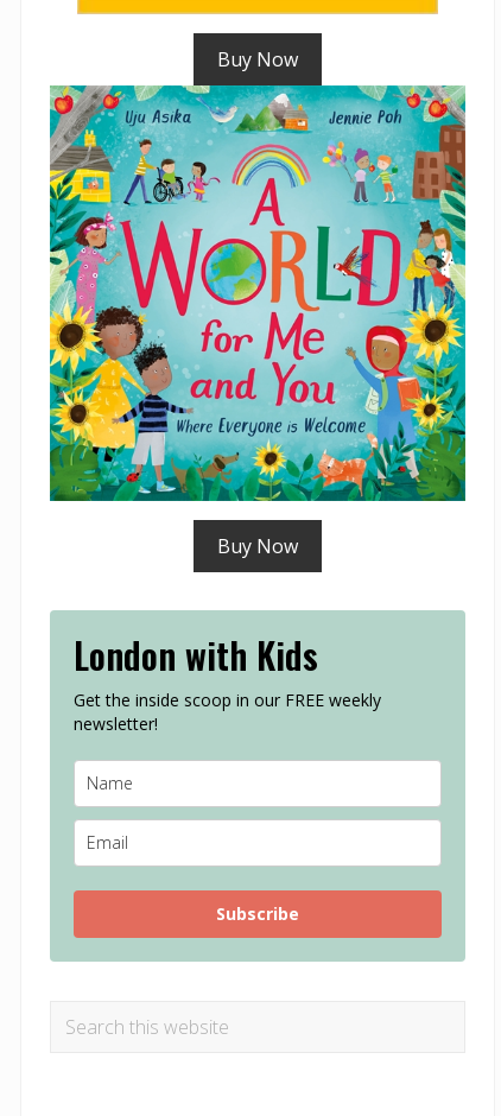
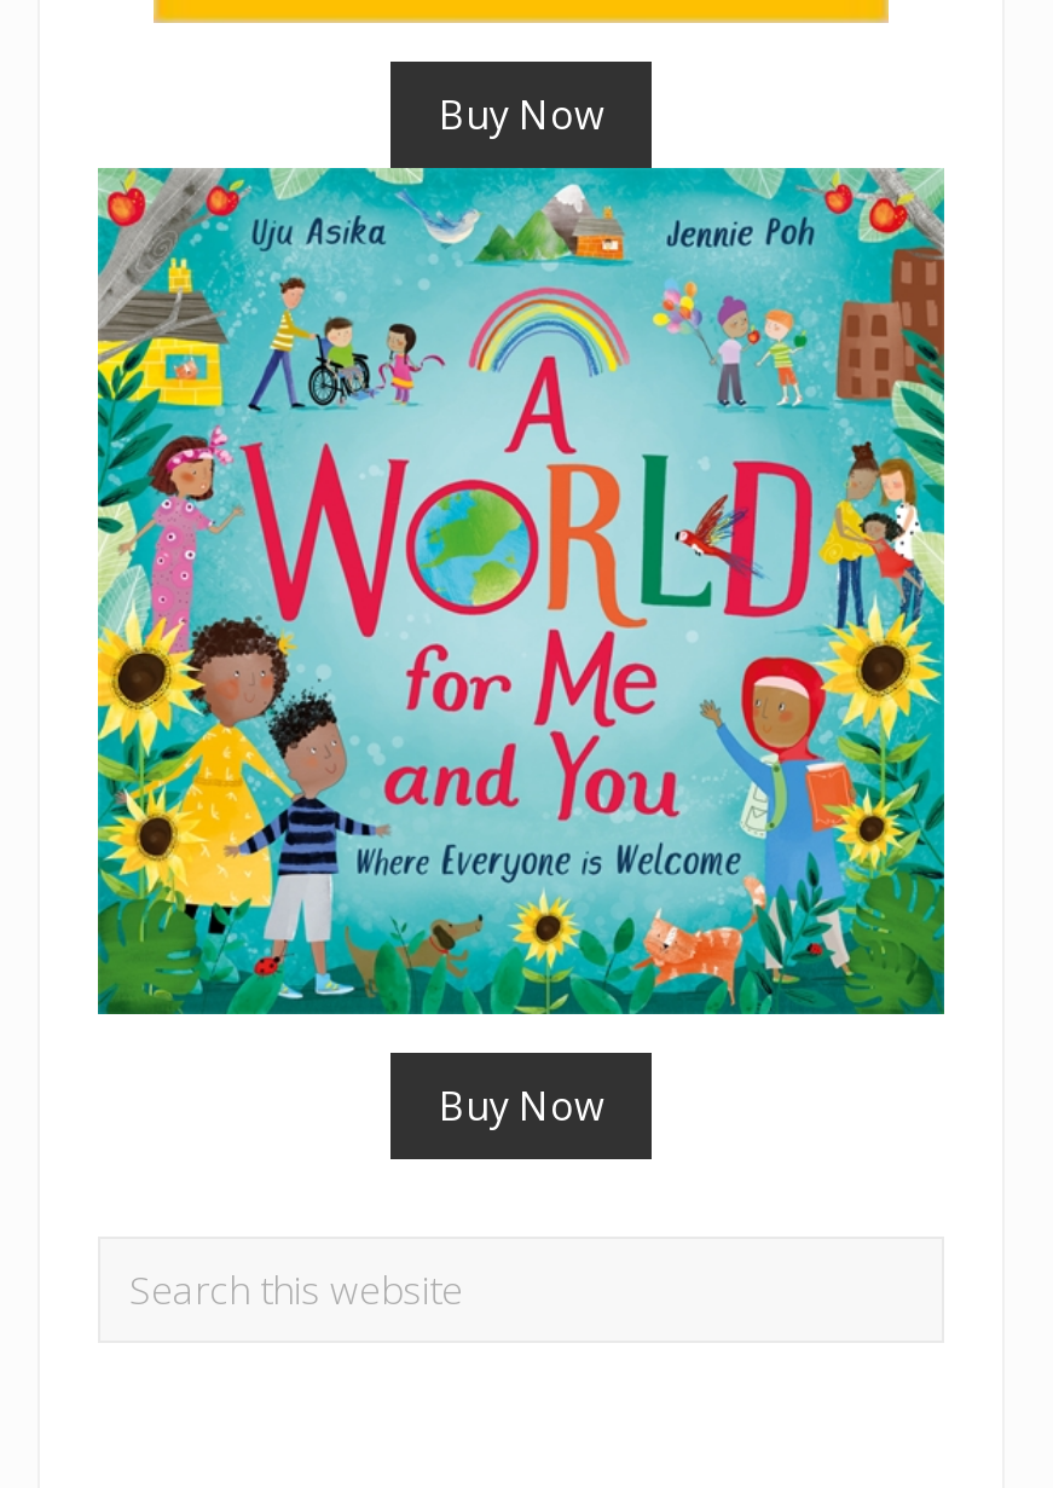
- [image]
- London with Kids
- Get the inside scoop in our FREE weekly
- newsletter!

- Subscribe
